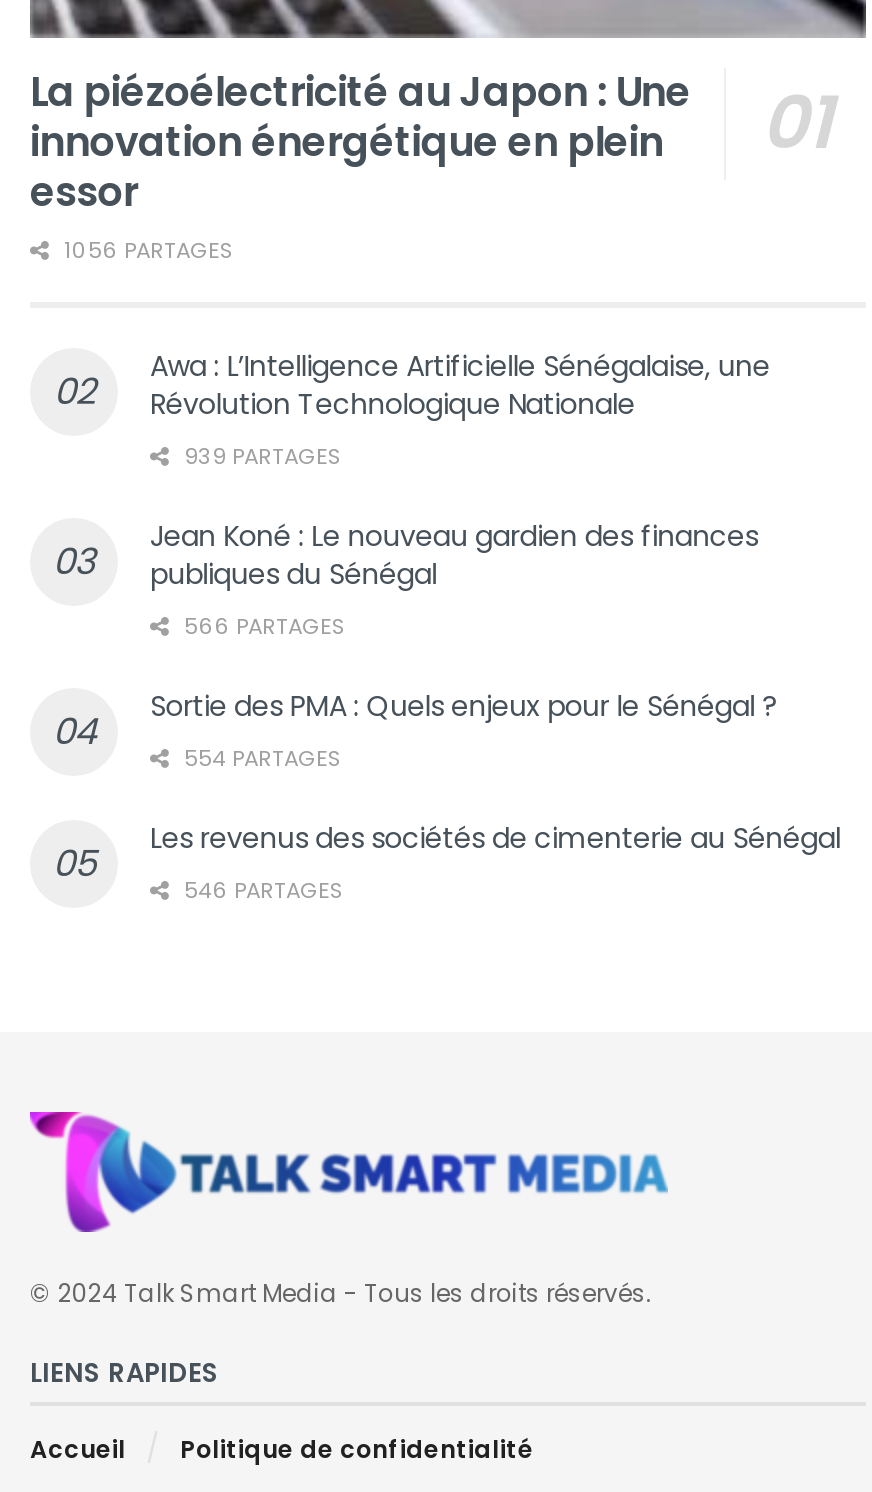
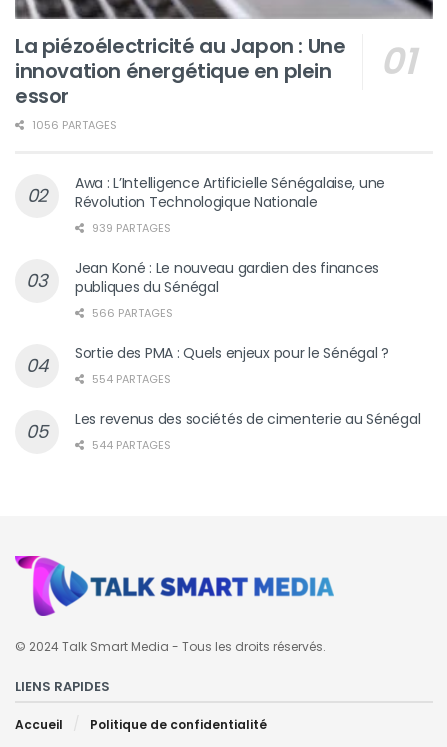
- 546 PARTAGES
+ 544 PARTAGES
